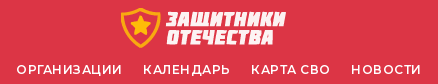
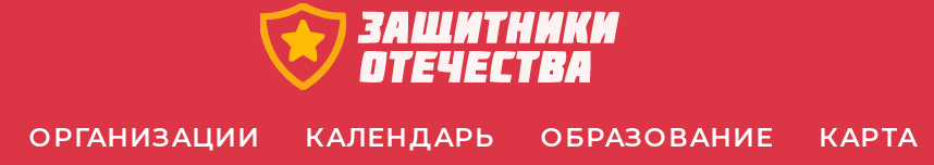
- КАРТА СВО
- НОВОСТИ
+ ОБРАЗОВАНИЕ
+ КАРТА
